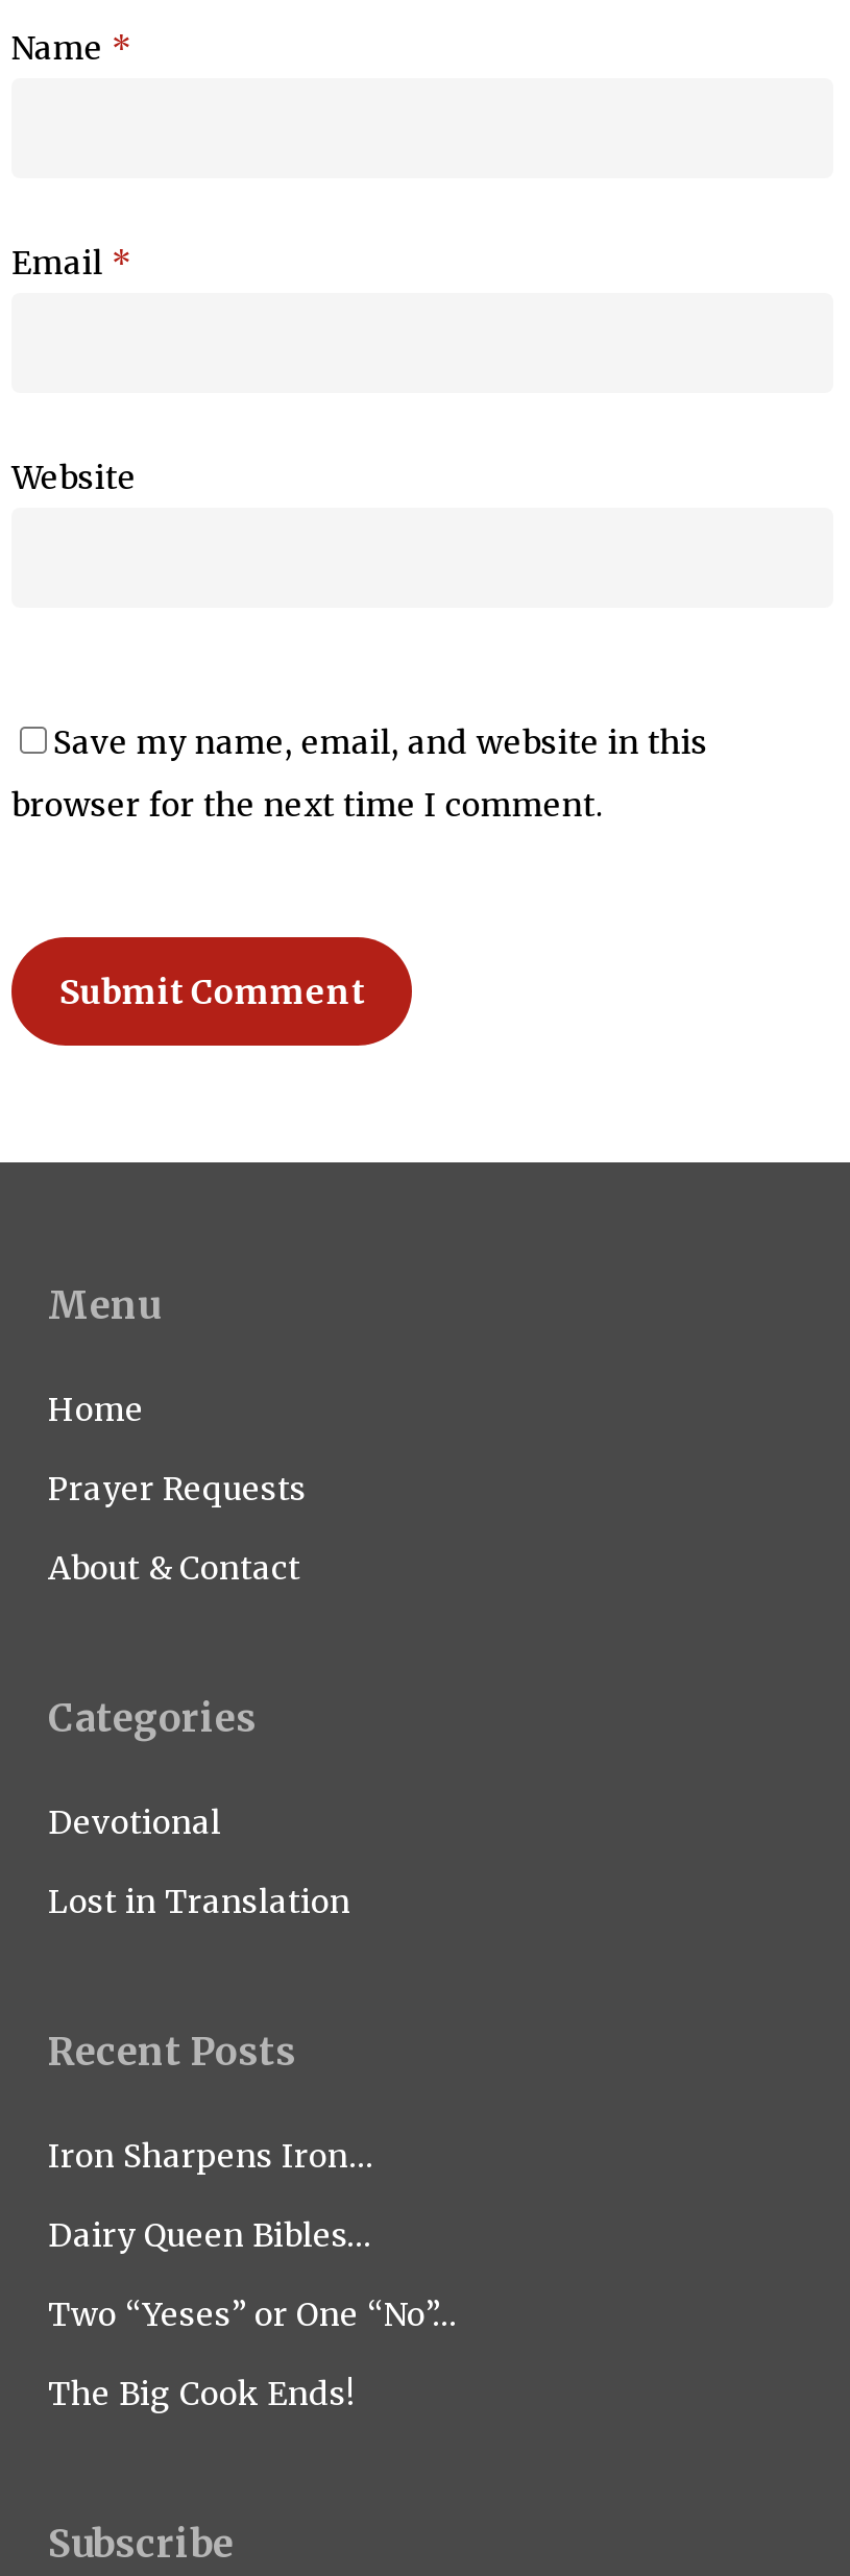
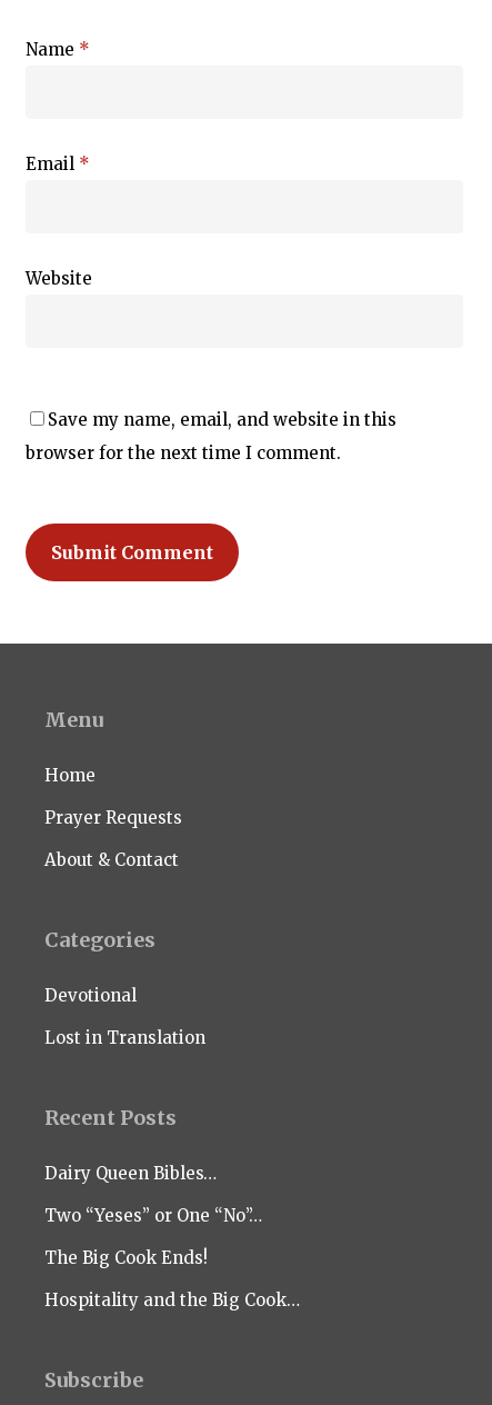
- Iron Sharpens Iron…

moved up: Dairy Queen Bibles… | Two “Yeses” or One “No”… | The Big Cook Ends!

+ Hospitality and the Big Cook…
